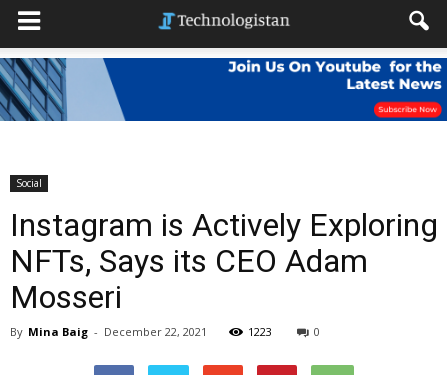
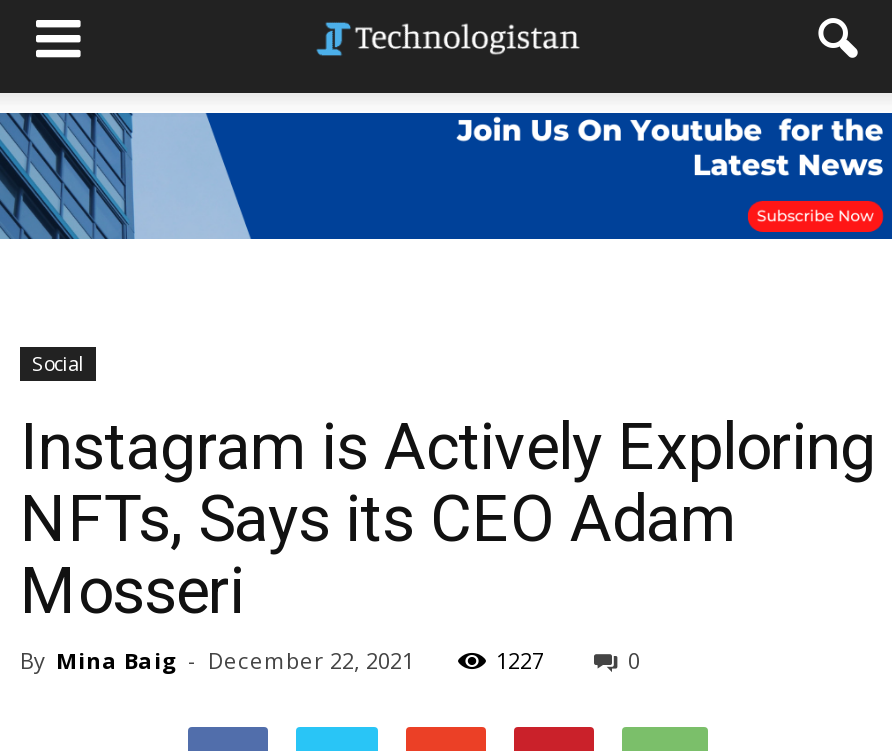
- 1223
+ 1227
